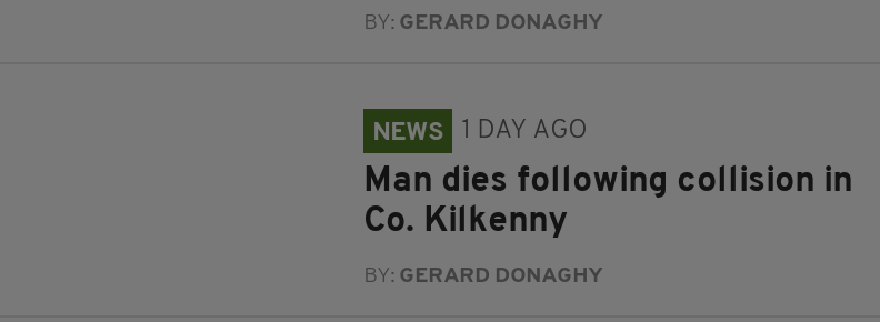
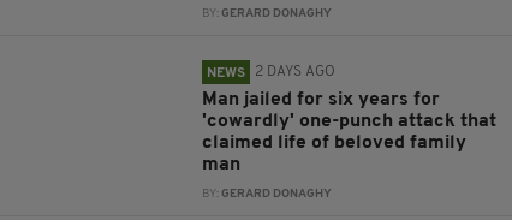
- NEWS 1 DAY AGO
+ NEWS 2 DAYS AGO

- Man dies following collision in
- Co. Kilkenny
+ Man jailed for six years for
+ 'cowardly' one-punch attack that
+ claimed life of beloved family
+ man
